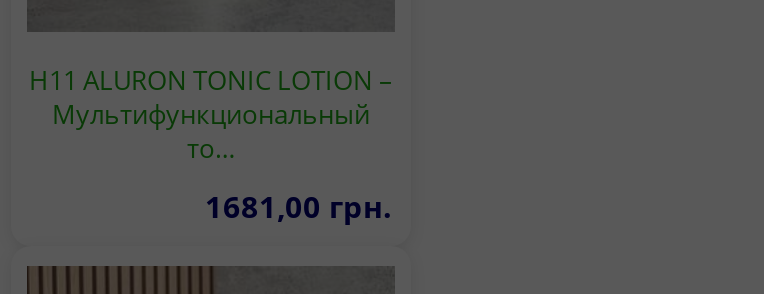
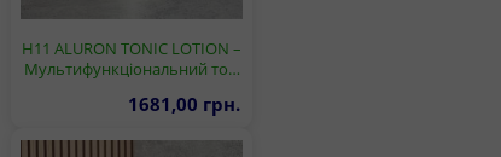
- Мультифункциональный
- то…
+ Мультифункціональний то…
